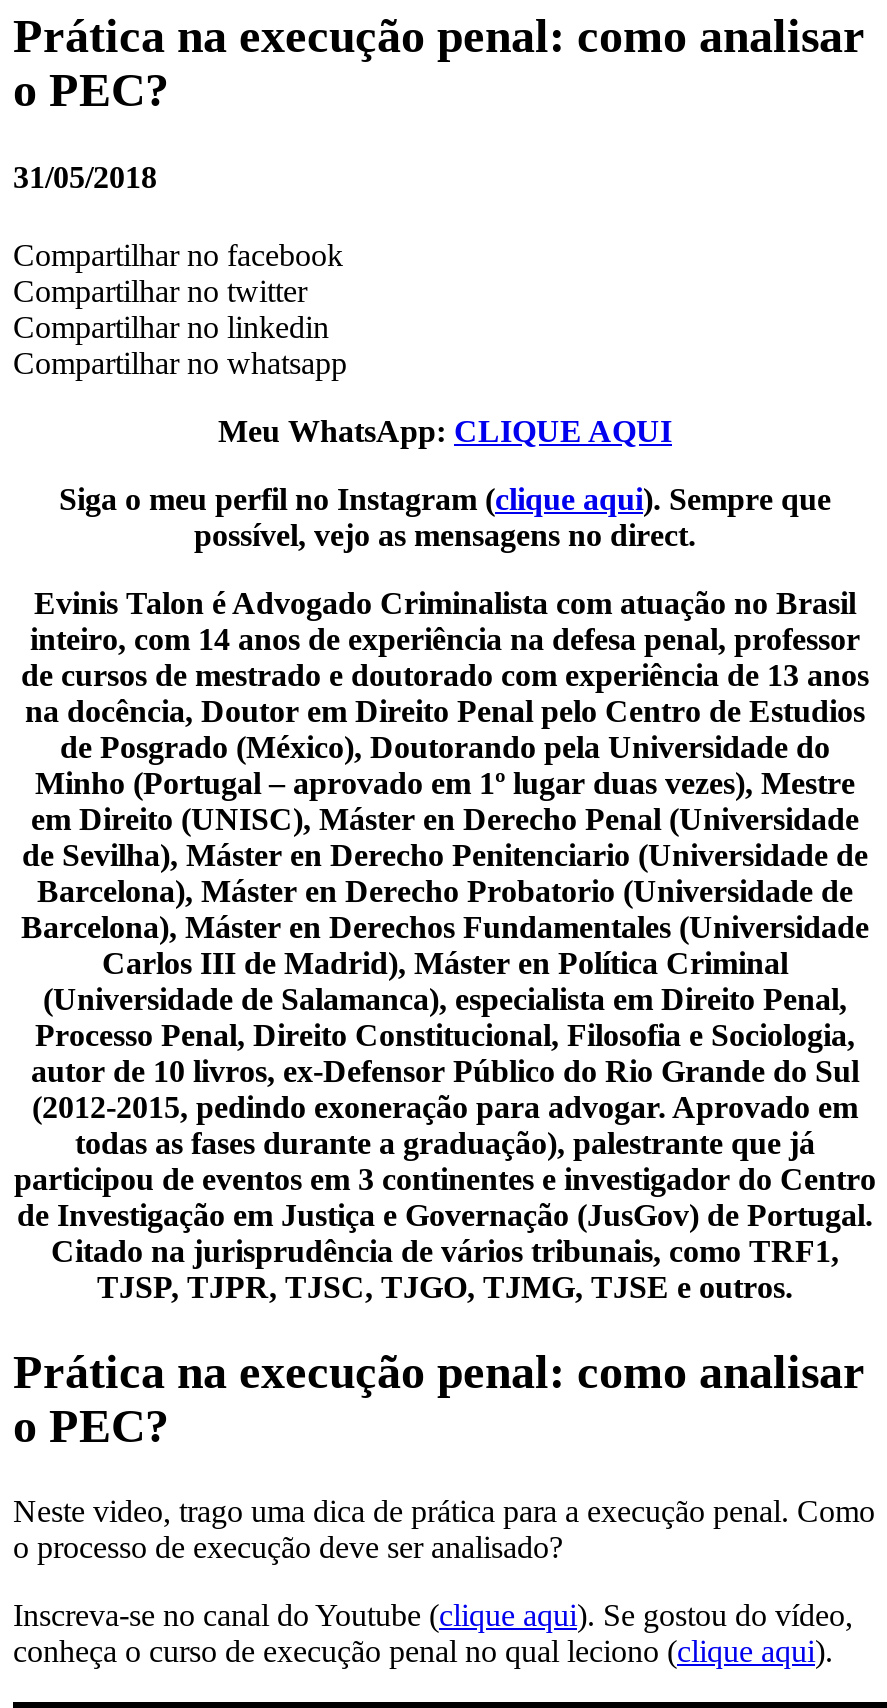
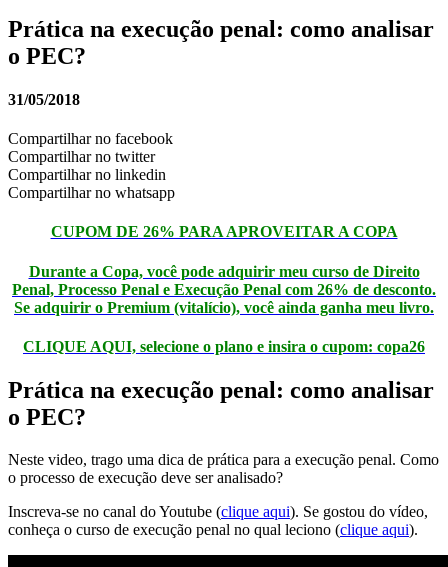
- Meu WhatsApp: CLIQUE AQUI
+ CUPOM DE 26% PARA APROVEITAR A COPA

- Siga o meu perfil no Instagram (clique aqui). Sempre que
- possível, vejo as mensagens no direct.
+ Durante a Copa, você pode adquirir meu curso de Direito
+ Penal, Processo Penal e Execução Penal com 26% de desconto.
+ Se adquirir o Premium (vitalício), você ainda ganha meu livro.

- Evinis Talon é Advogado Criminalista com atuação no Brasil
- inteiro, com 14 anos de experiência na defesa penal, professor
- de cursos de mestrado e doutorado com experiência de 13 anos
- na docência, Doutor em Direito Penal pelo Centro de Estudios
- de Posgrado (México), Doutorando pela Universidade do
- Minho (Portugal – aprovado em 1º lugar duas vezes), Mestre
- em Direito (UNISC), Máster en Derecho Penal (Universidade
- de Sevilha), Máster en Derecho Penitenciario (Universidade de
- Barcelona), Máster en Derecho Probatorio (Universidade de
- Barcelona), Máster en Derechos Fundamentales (Universidade
- Carlos III de Madrid), Máster en Política Criminal
- (Universidade de Salamanca), especialista em Direito Penal,
- Processo Penal, Direito Constitucional, Filosofia e Sociologia,
- autor de 10 livros, ex-Defensor Público do Rio Grande do Sul
- (2012-2015, pedindo exoneração para advogar. Aprovado em
- todas as fases durante a graduação), palestrante que já
- participou de eventos em 3 continentes e investigador do Centro
- de Investigação em Justiça e Governação (JusGov) de Portugal.
- Citado na jurisprudência de vários tribunais, como TRF1,
- TJSP, TJPR, TJSC, TJGO, TJMG, TJSE e outros.
+ CLIQUE AQUI, selecione o plano e insira o cupom: copa26
